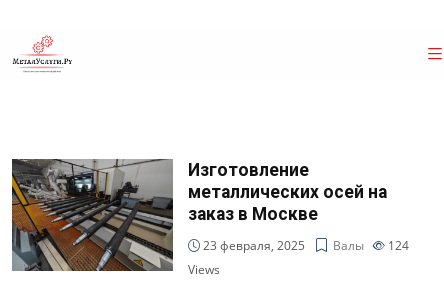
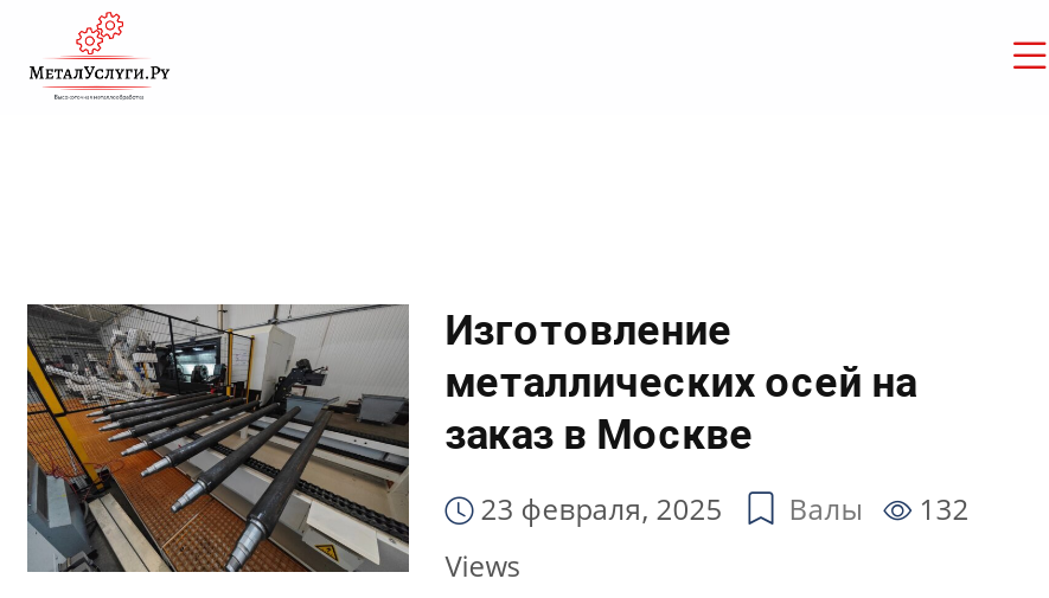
- 23 февраля, 2025 Валы 124
+ 23 февраля, 2025 Валы 132
